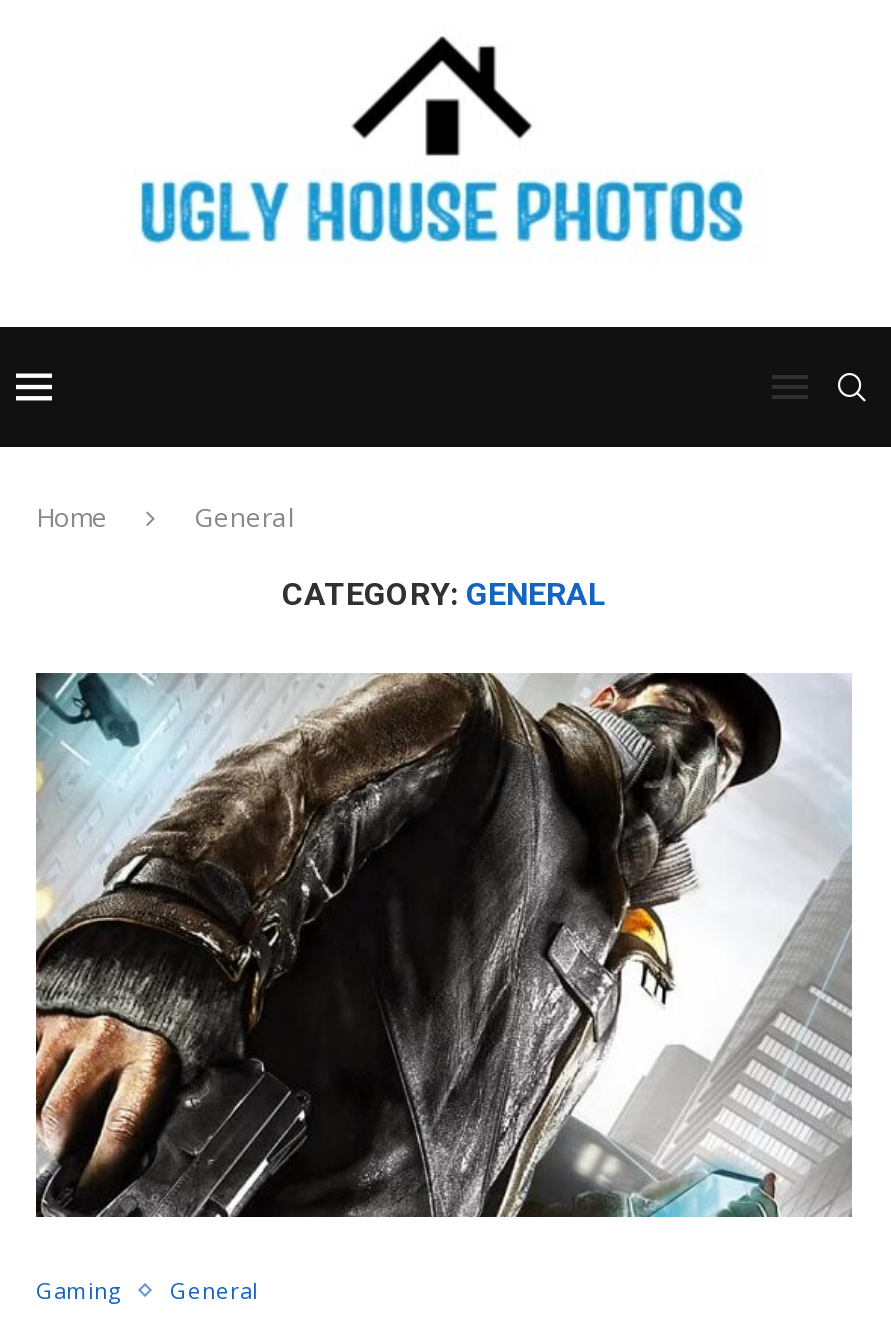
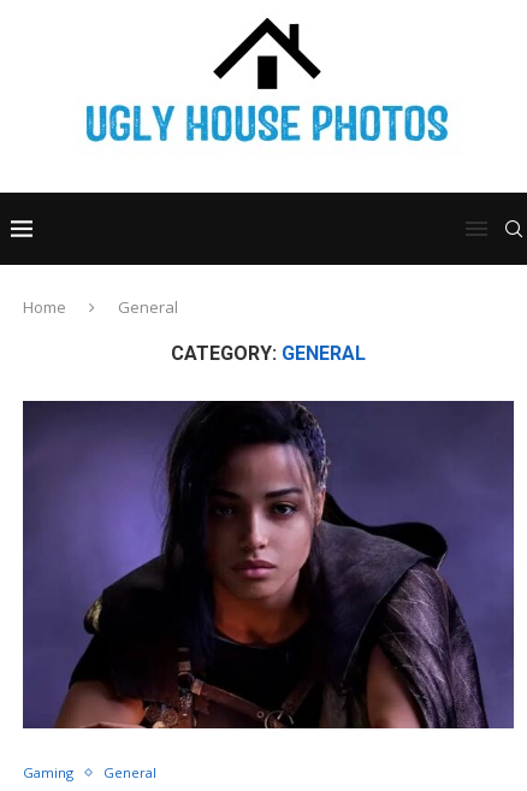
- [image]
+ [image]
